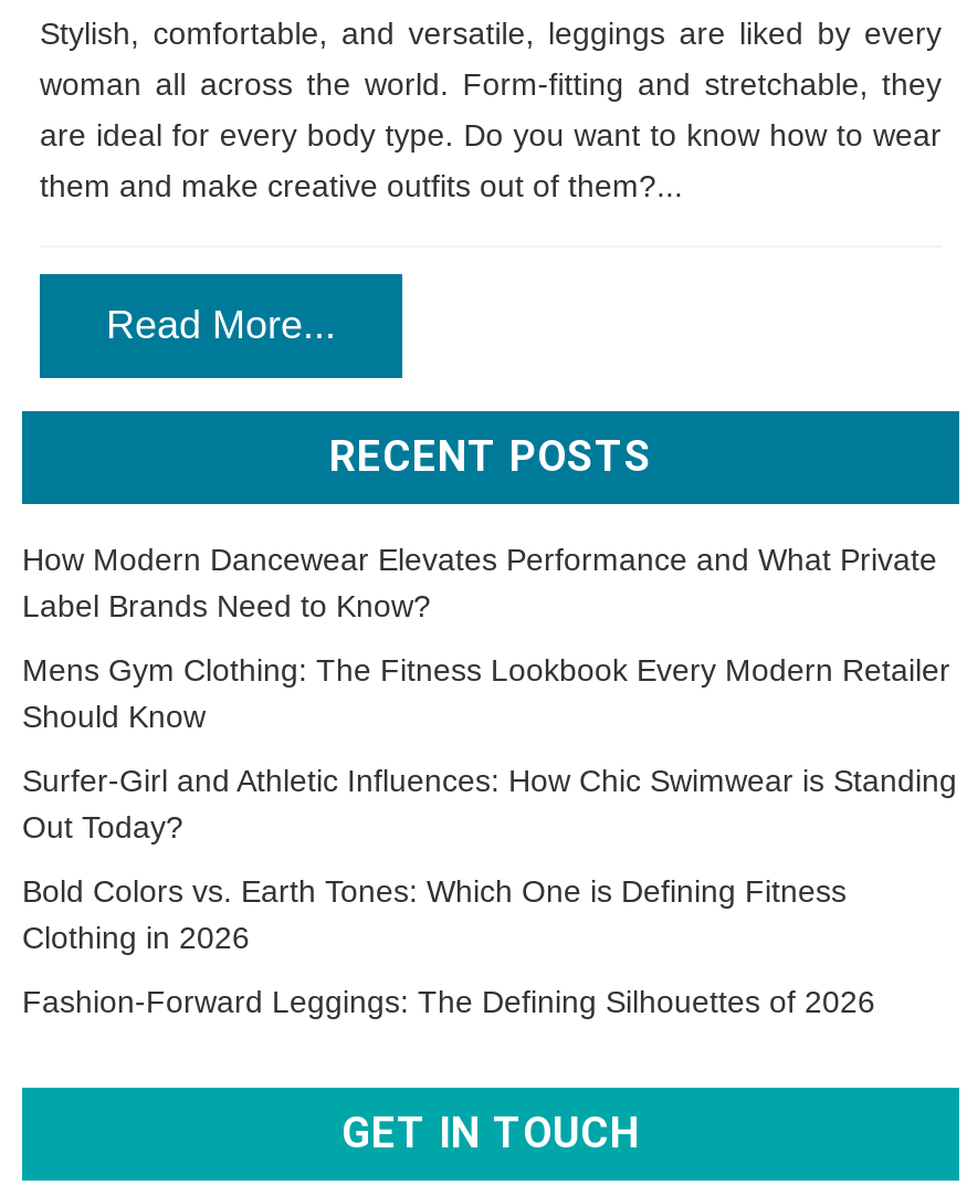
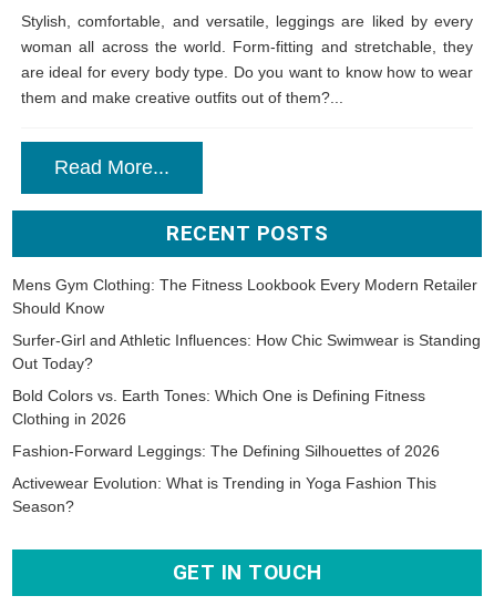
- How Modern Dancewear Elevates Performance and What Private
- Label Brands Need to Know?

moved up: Mens Gym Clothing: The Fitness Lookbook Every Modern Retailer | Should Know | Surfer-Girl and Athletic Influences: How Chic Swimwear is Standing | Out Today? | Bold Colors vs. Earth Tones: Which One is Defining Fitness | Clothing in 2026 | Fashion-Forward Leggings: The Defining Silhouettes of 2026

+ Activewear Evolution: What is Trending in Yoga Fashion This
+ Season?
